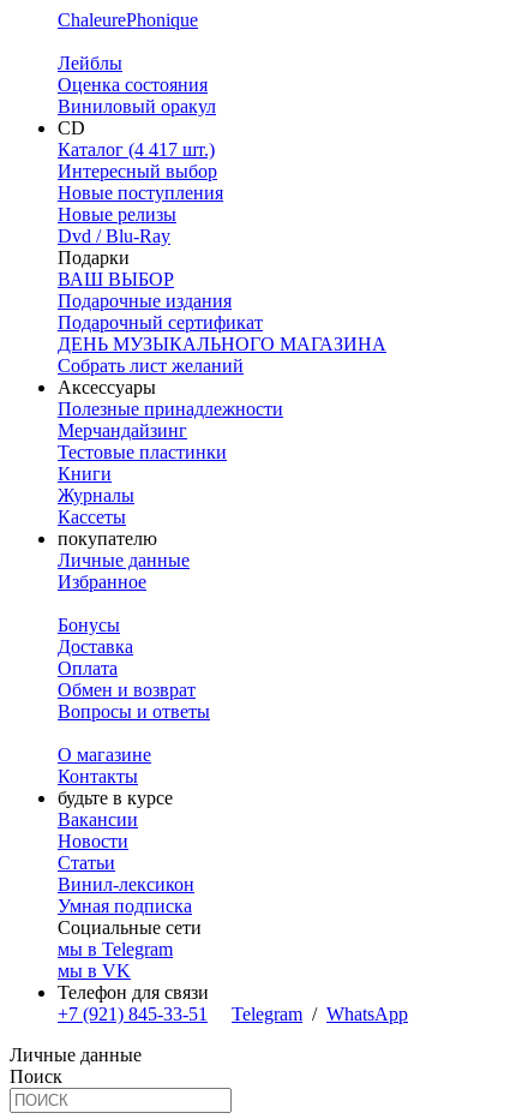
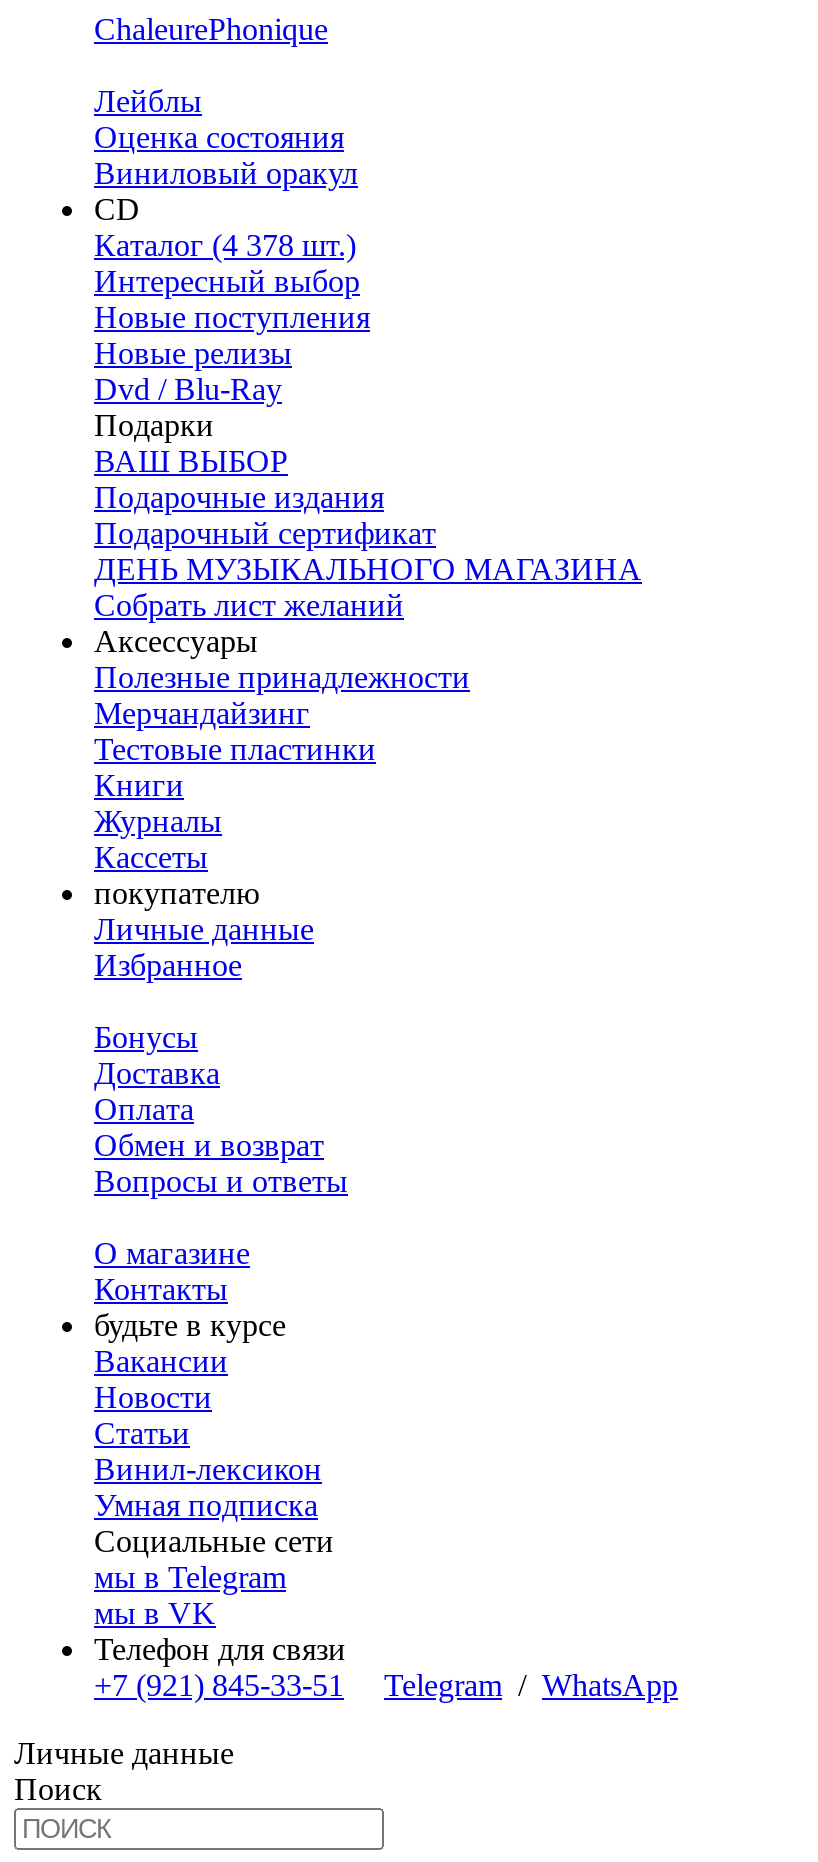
- Каталог (4 417 шт.)
+ Каталог (4 378 шт.)
